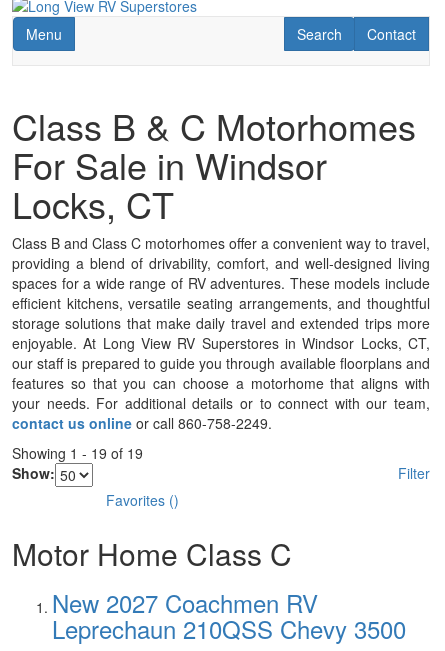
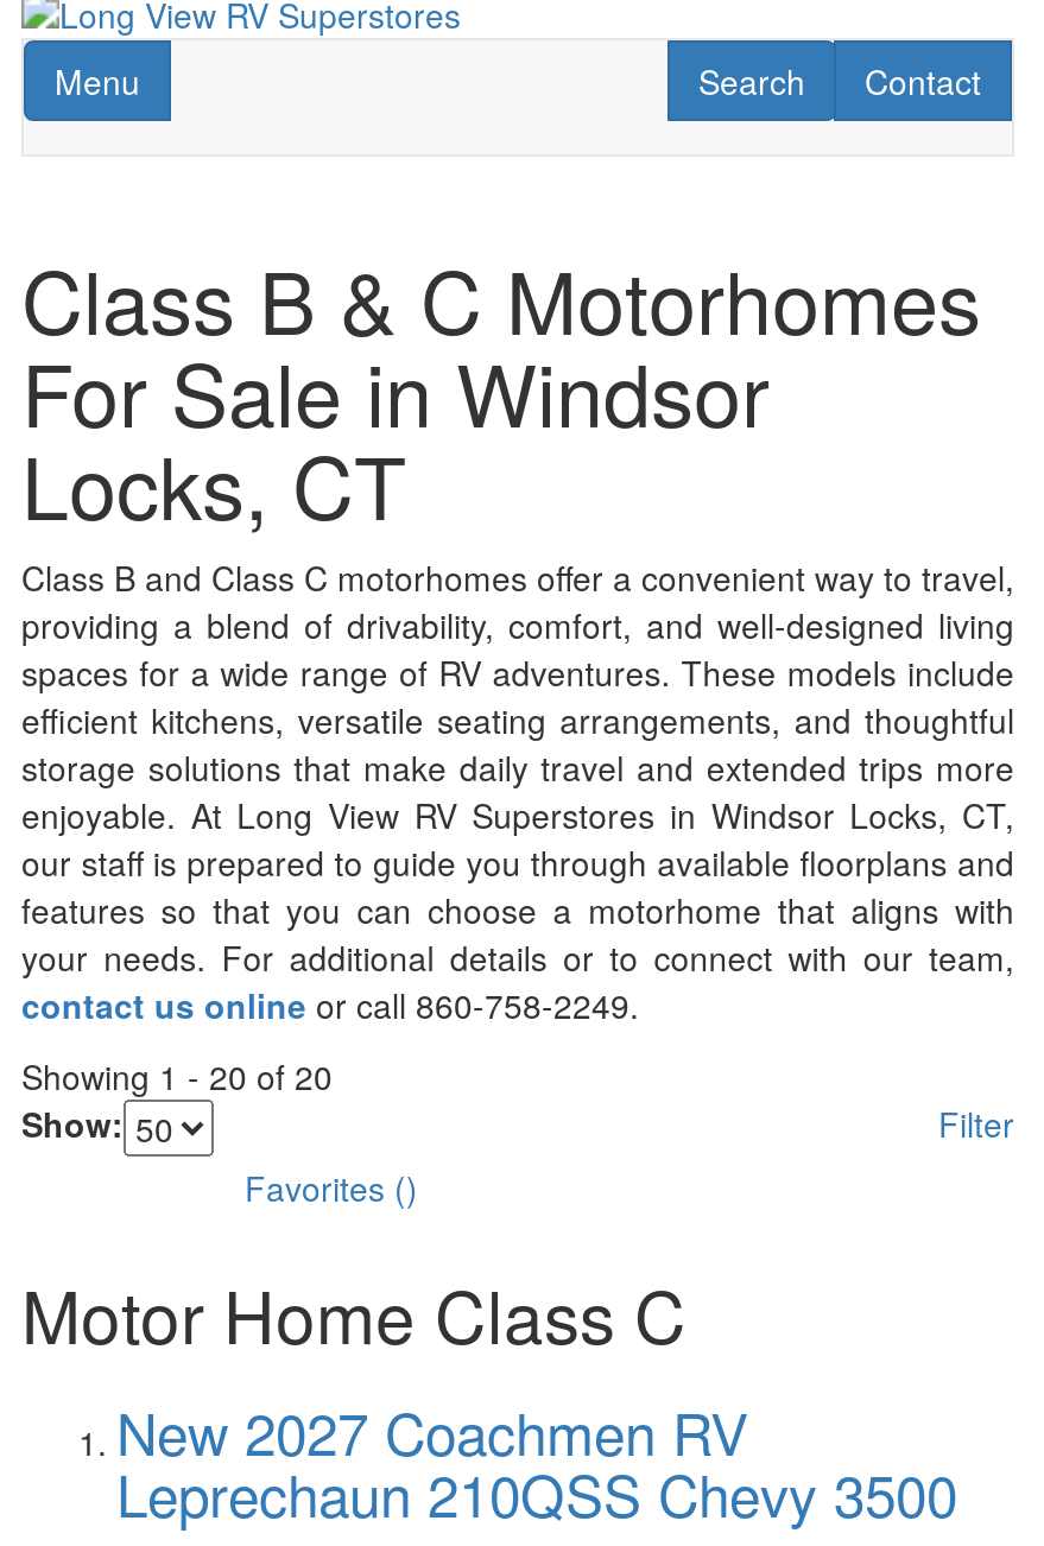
- Showing 1 - 19 of 19
+ Showing 1 - 20 of 20
